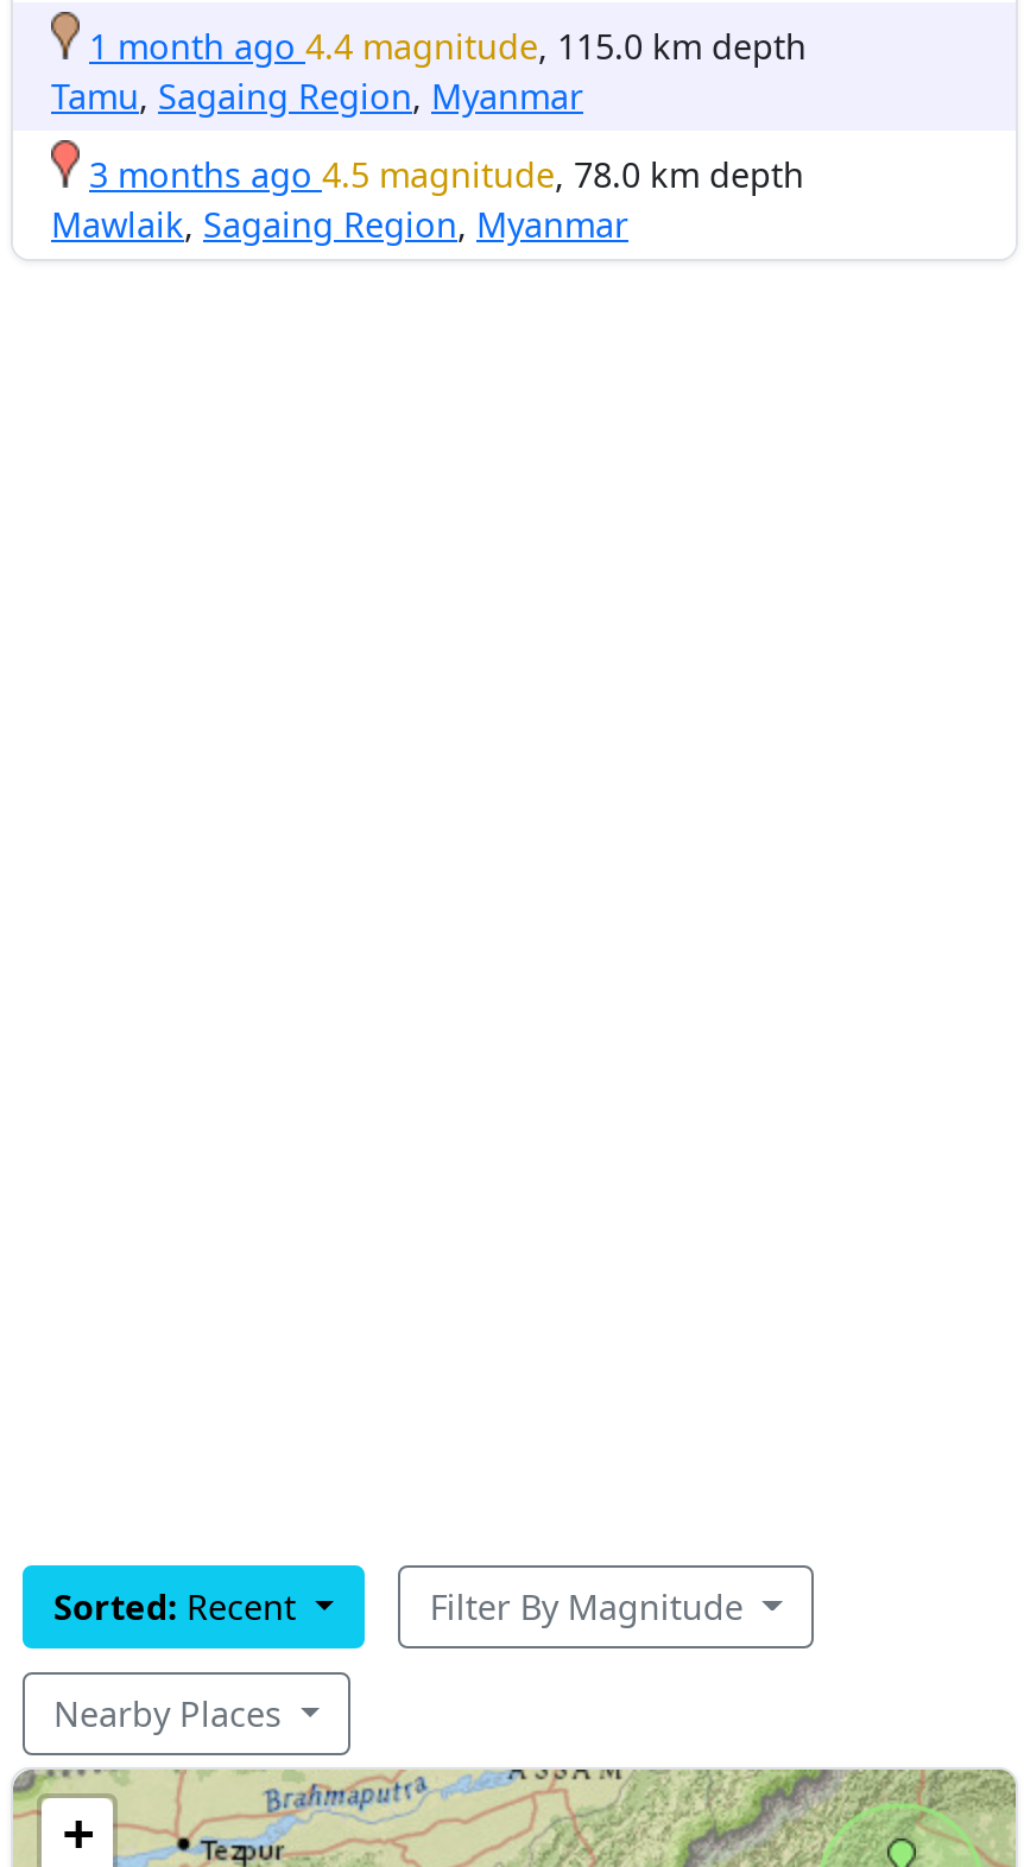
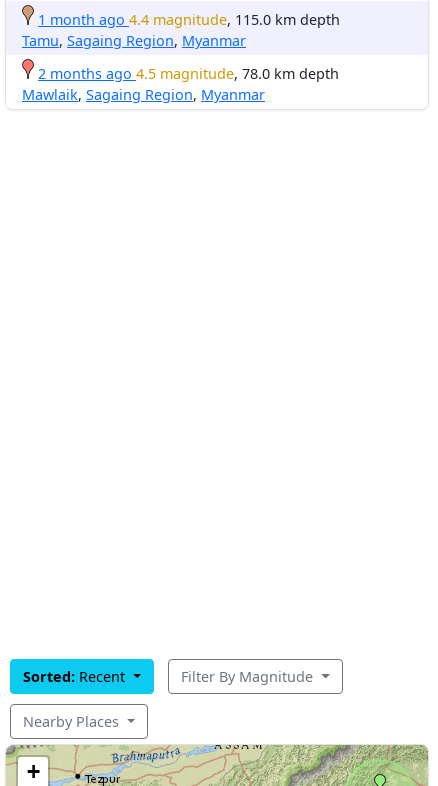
- 3 months ago 4.5 magnitude, 78.0 km depth
+ 2 months ago 4.5 magnitude, 78.0 km depth
